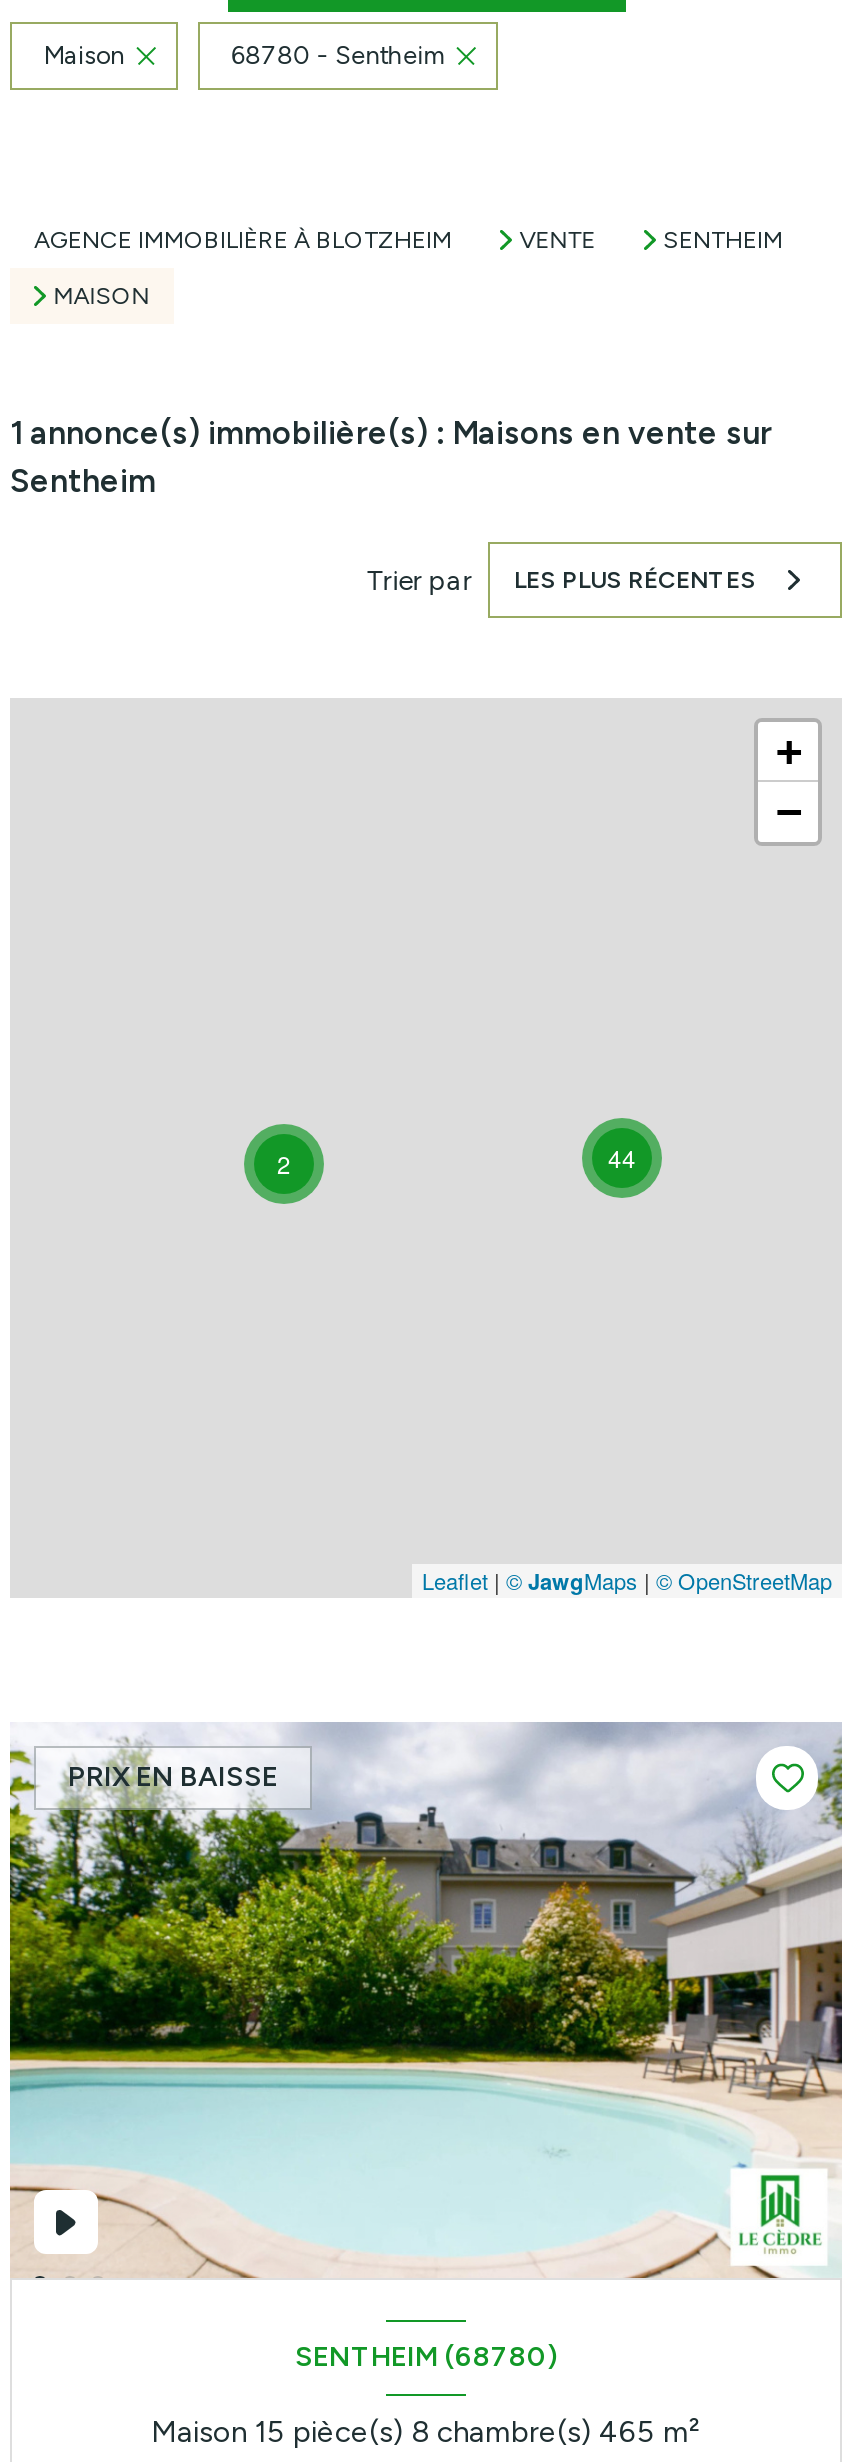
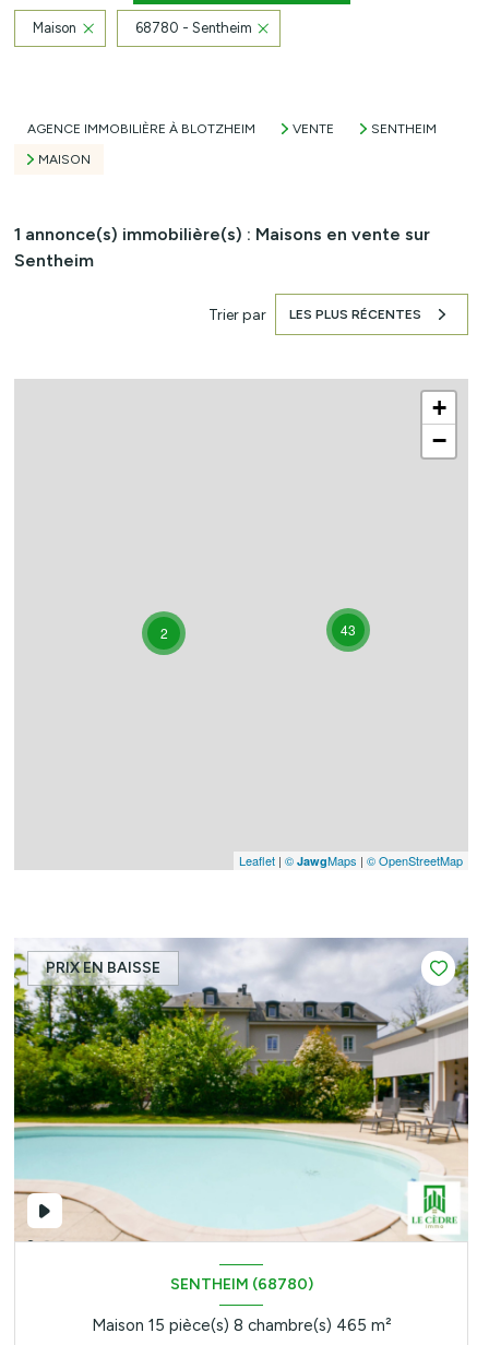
- 44
+ 43
